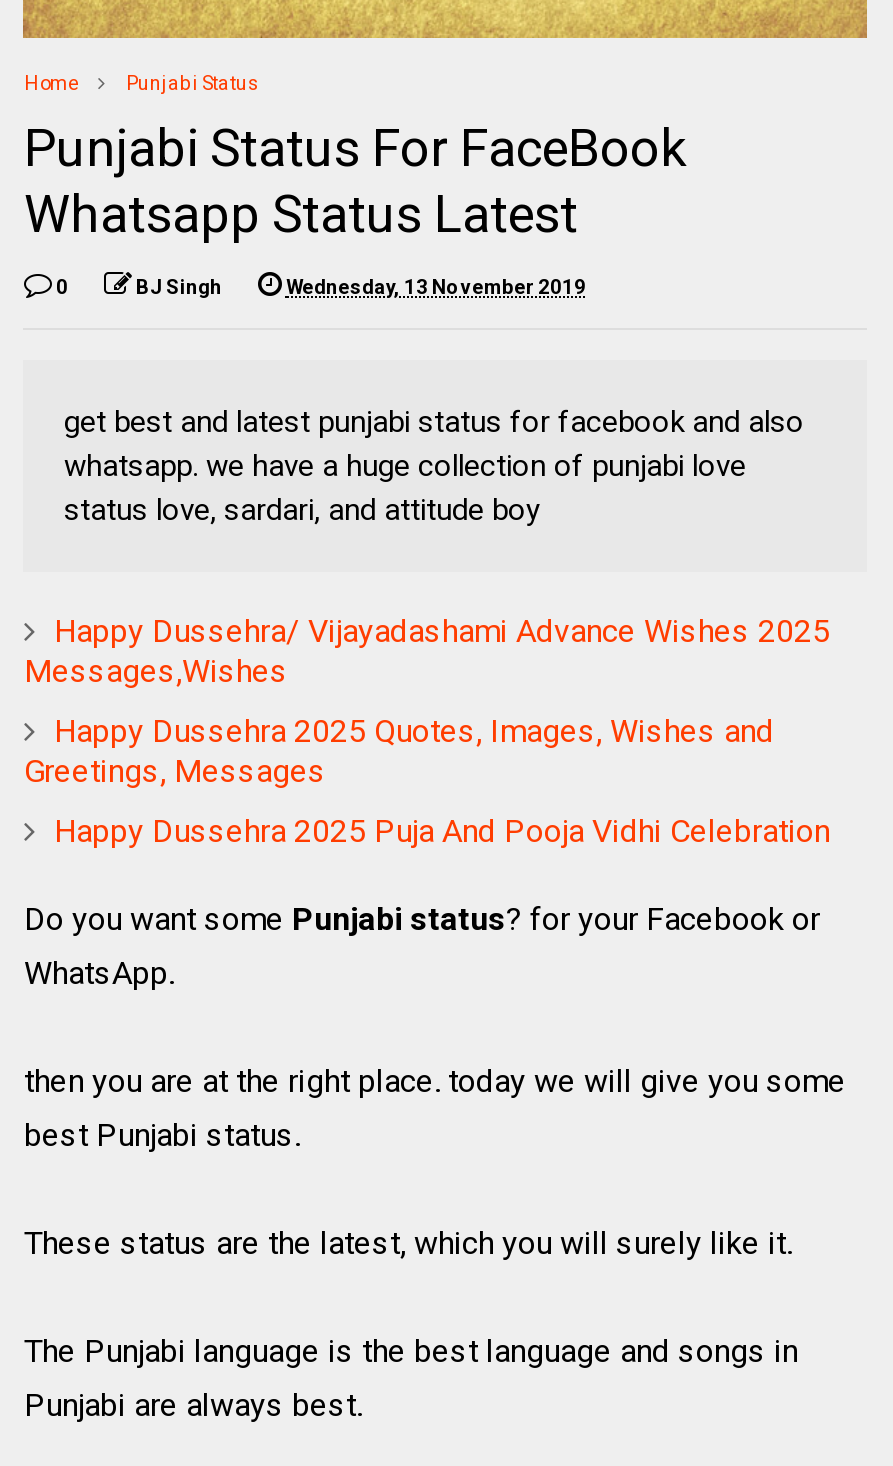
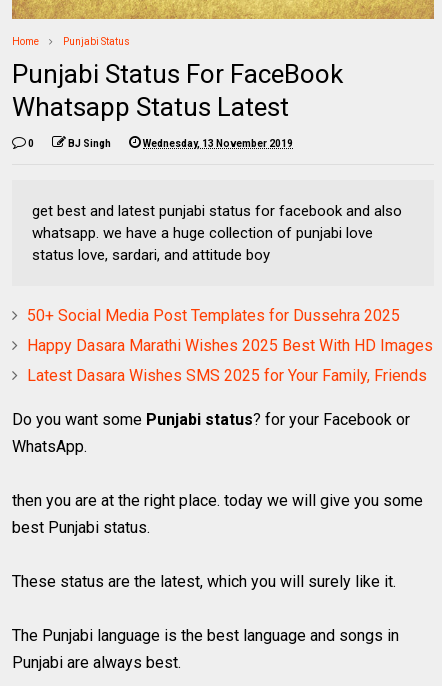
- Happy Dussehra/ Vijayadashami Advance Wishes 2025
- Messages,Wishes
+ 50+ Social Media Post Templates for Dussehra 2025

- Happy Dussehra 2025 Quotes, Images, Wishes and
- Greetings, Messages
+ Happy Dasara Marathi Wishes 2025 Best With HD Images

- Happy Dussehra 2025 Puja And Pooja Vidhi Celebration
+ Latest Dasara Wishes SMS 2025 for Your Family, Friends
